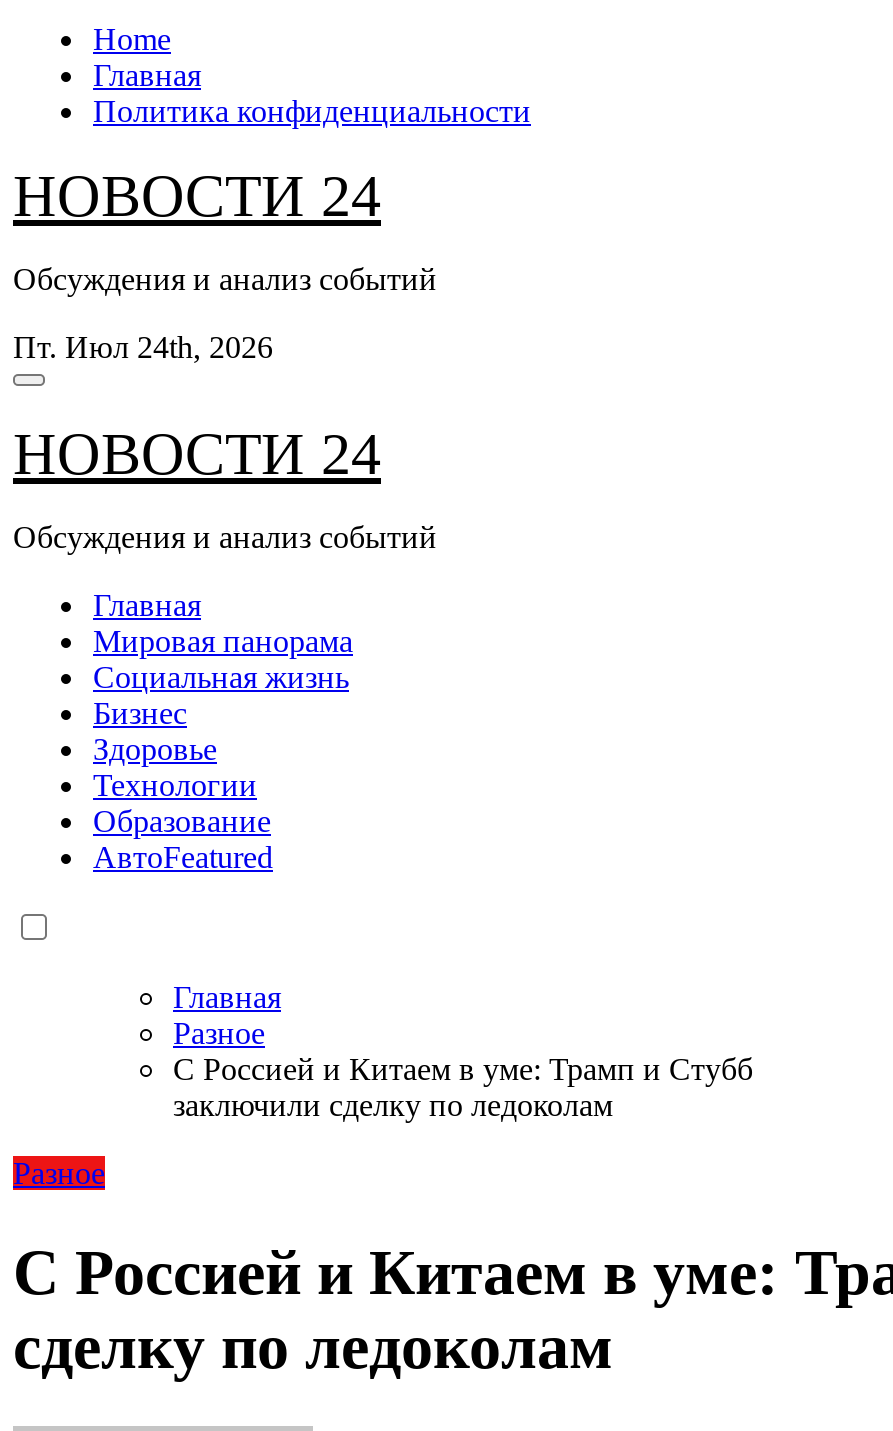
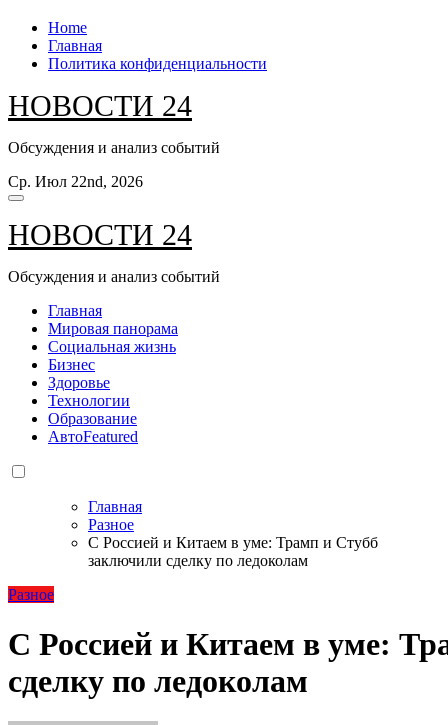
- Пт. Июл 24th, 2026
+ Ср. Июл 22nd, 2026
